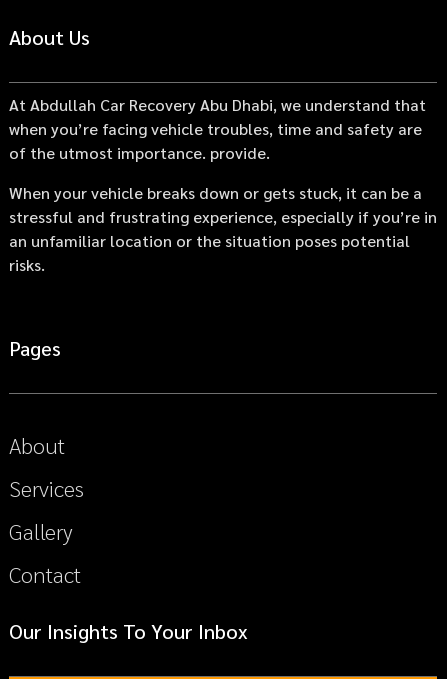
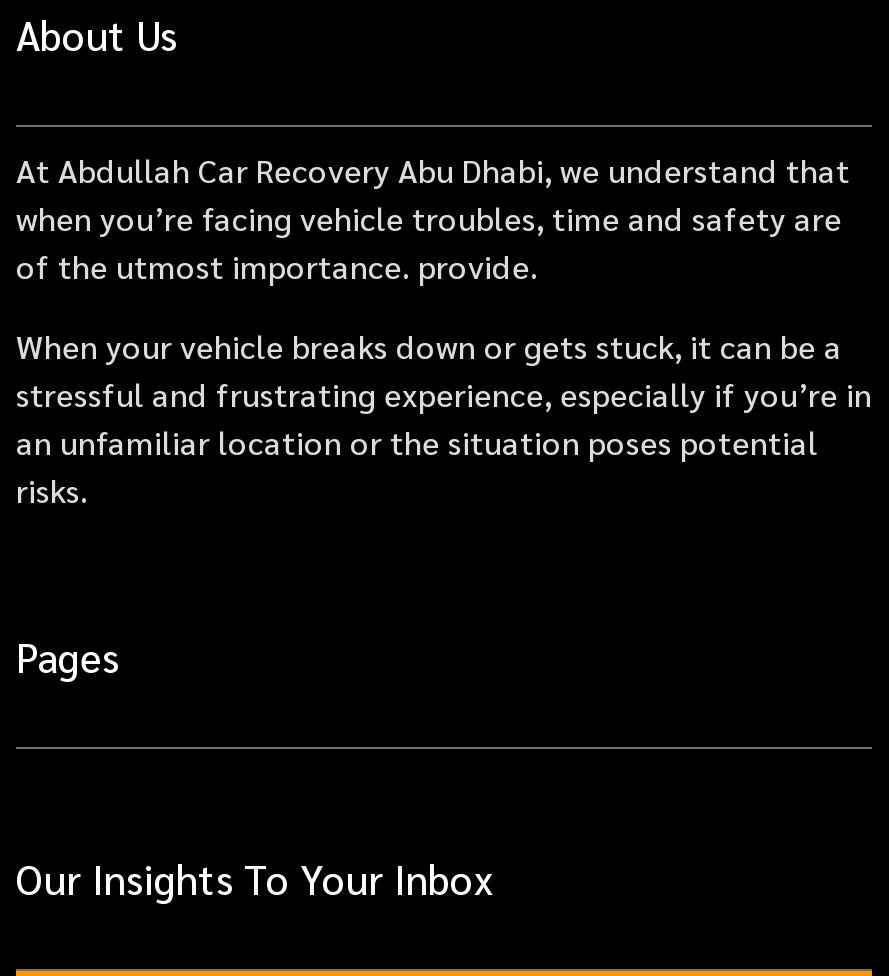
- About
- Services
- Gallery
- Contact
